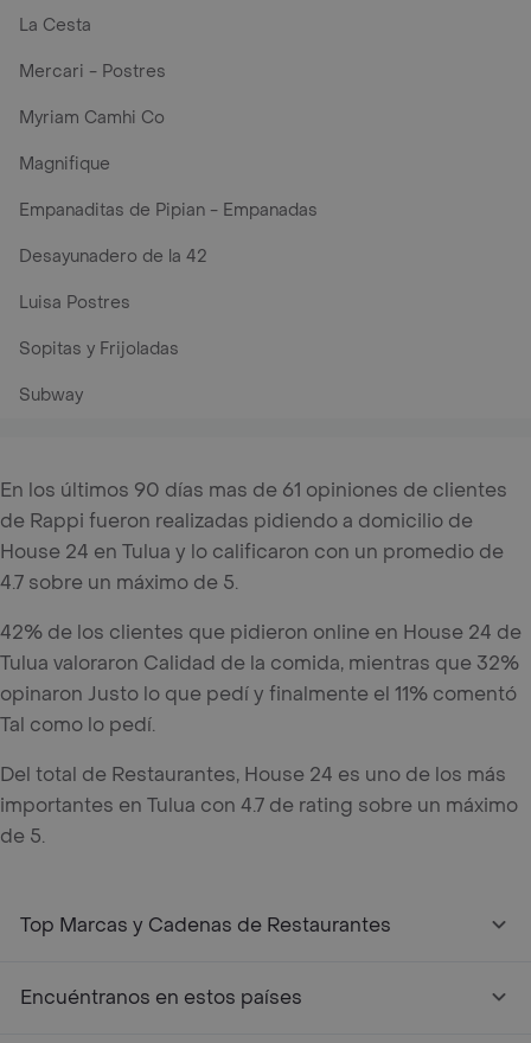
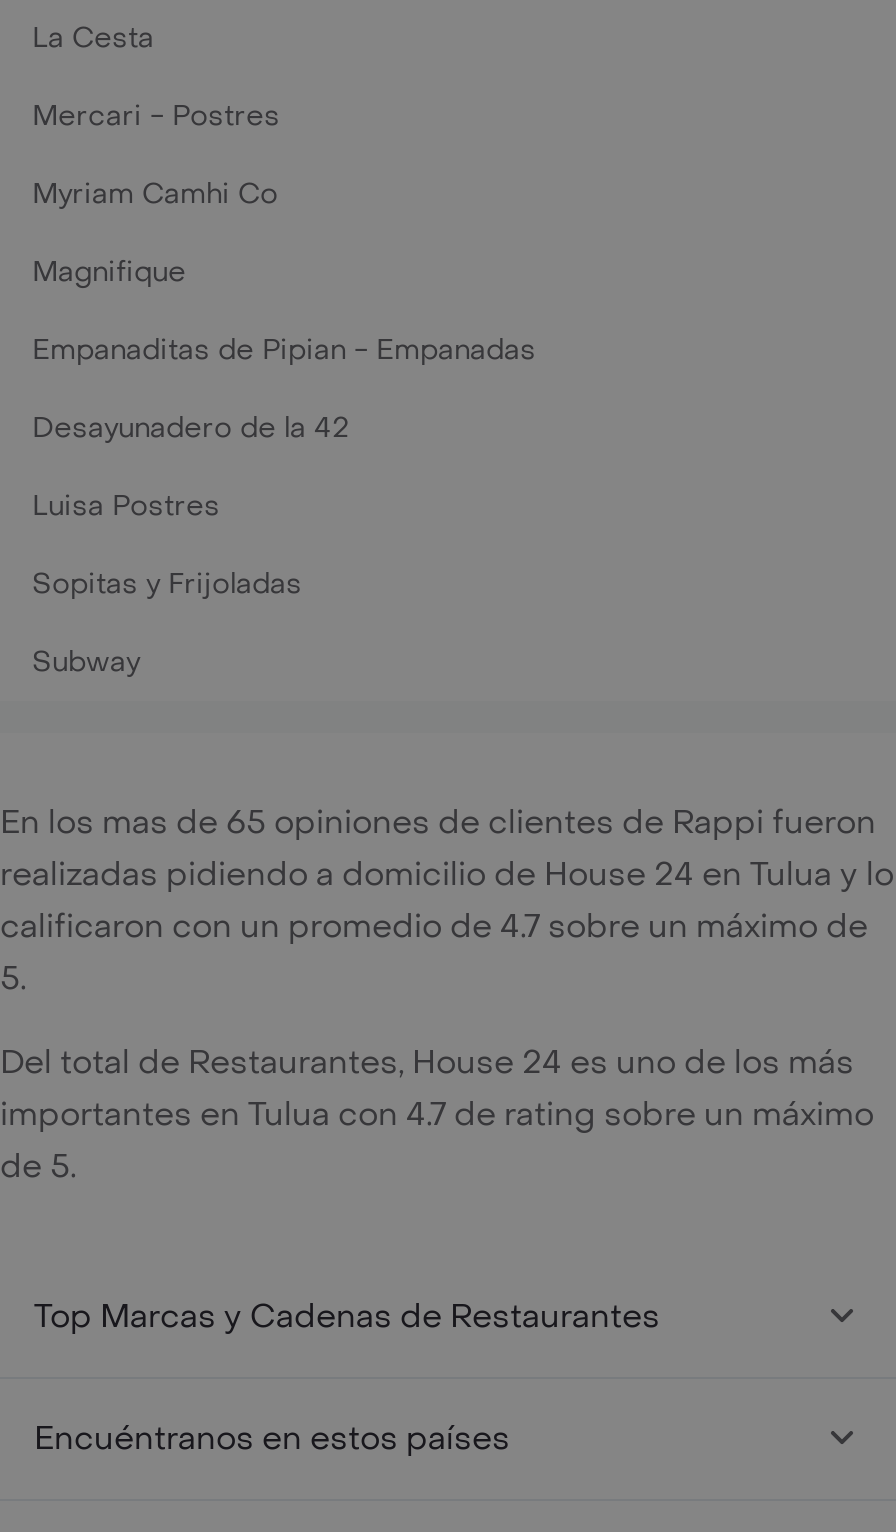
- En los últimos 90 días mas de 61 opiniones de clientes
- de Rappi fueron realizadas pidiendo a domicilio de
- House 24 en Tulua y lo calificaron con un promedio de
- 4.7 sobre un máximo de 5.
- 42% de los clientes que pidieron online en House 24 de
- Tulua valoraron Calidad de la comida, mientras que 32%
- opinaron Justo lo que pedí y finalmente el 11% comentó
- Tal como lo pedí.
+ En los mas de 65 opiniones de clientes de Rappi fueron
+ realizadas pidiendo a domicilio de House 24 en Tulua y lo
+ calificaron con un promedio de 4.7 sobre un máximo de
+ 5.
